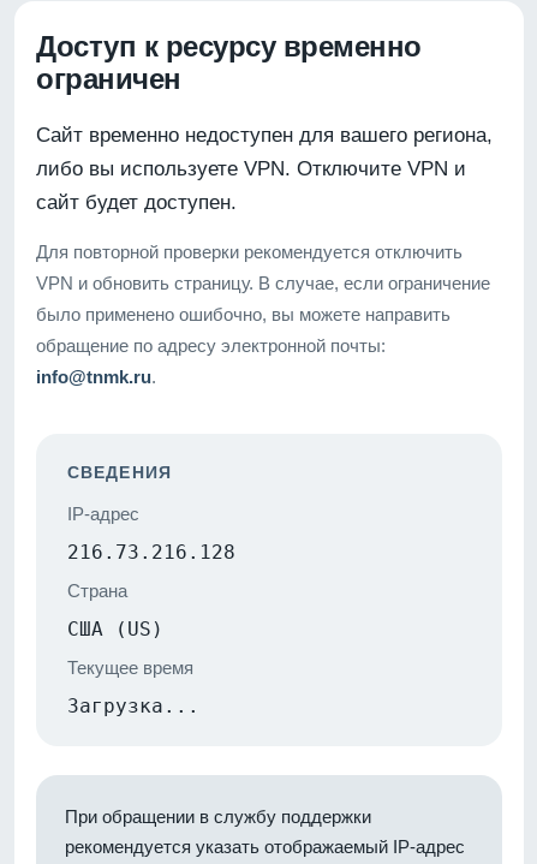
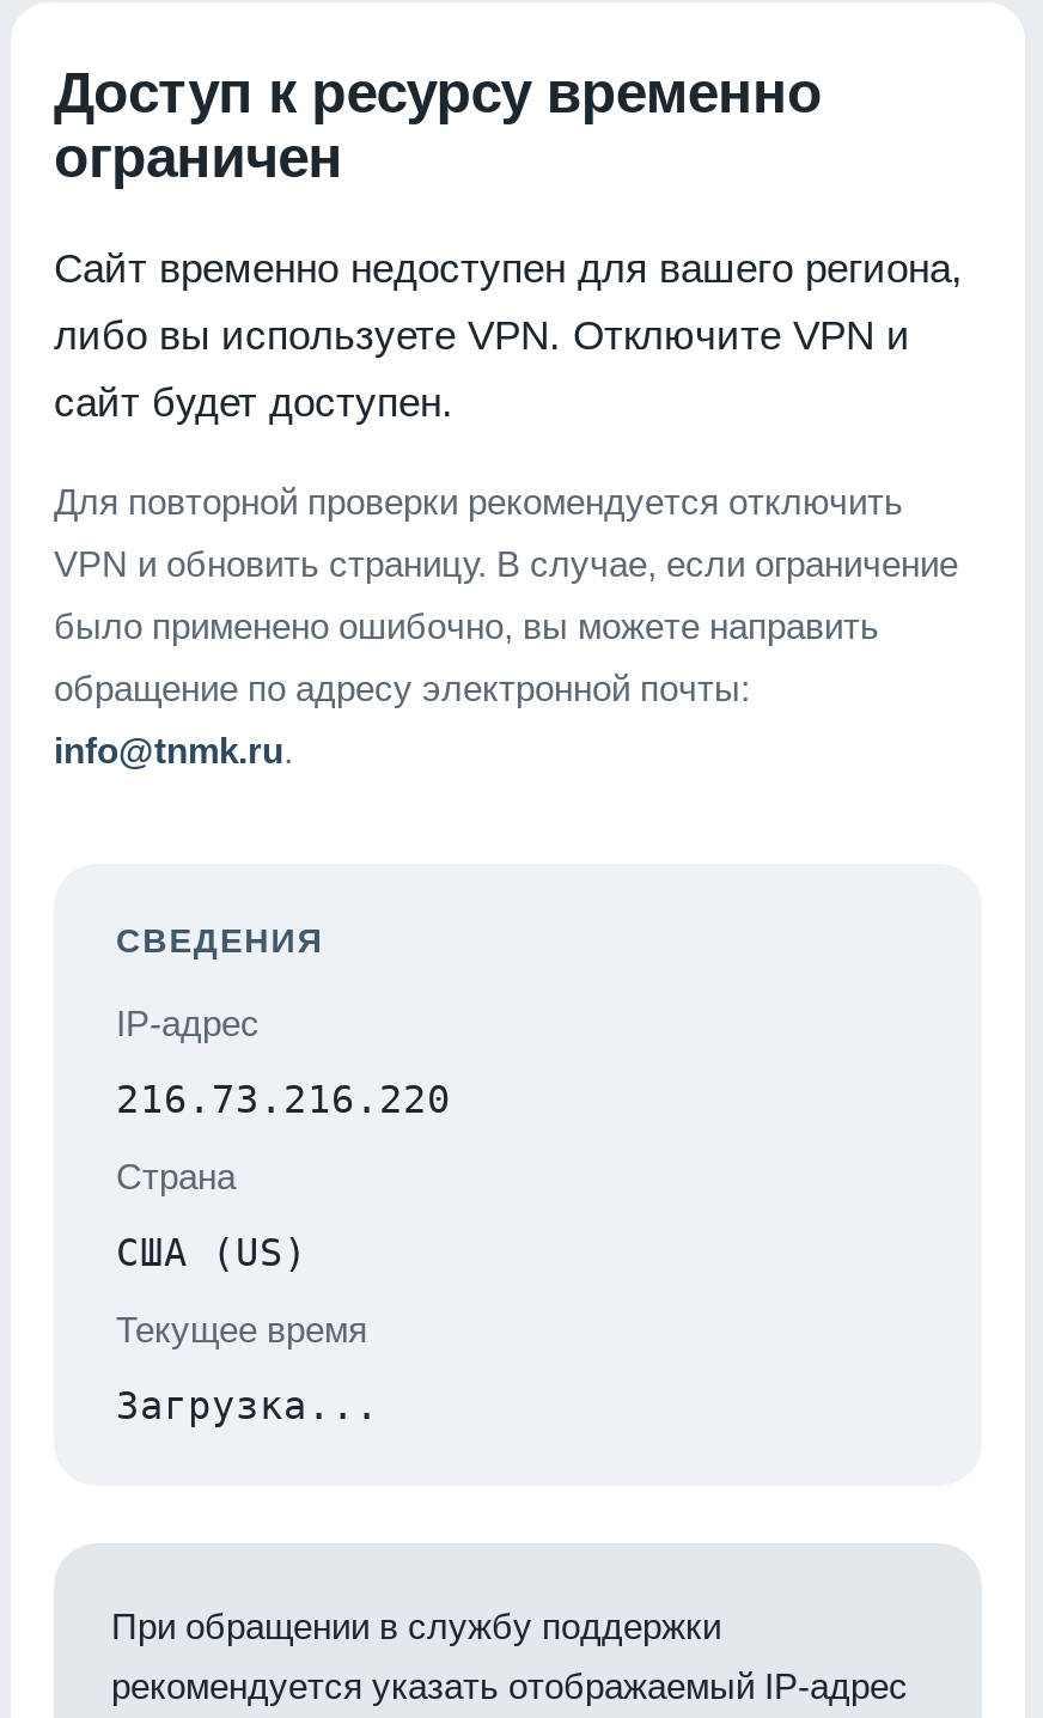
- 216.73.216.128
+ 216.73.216.220
